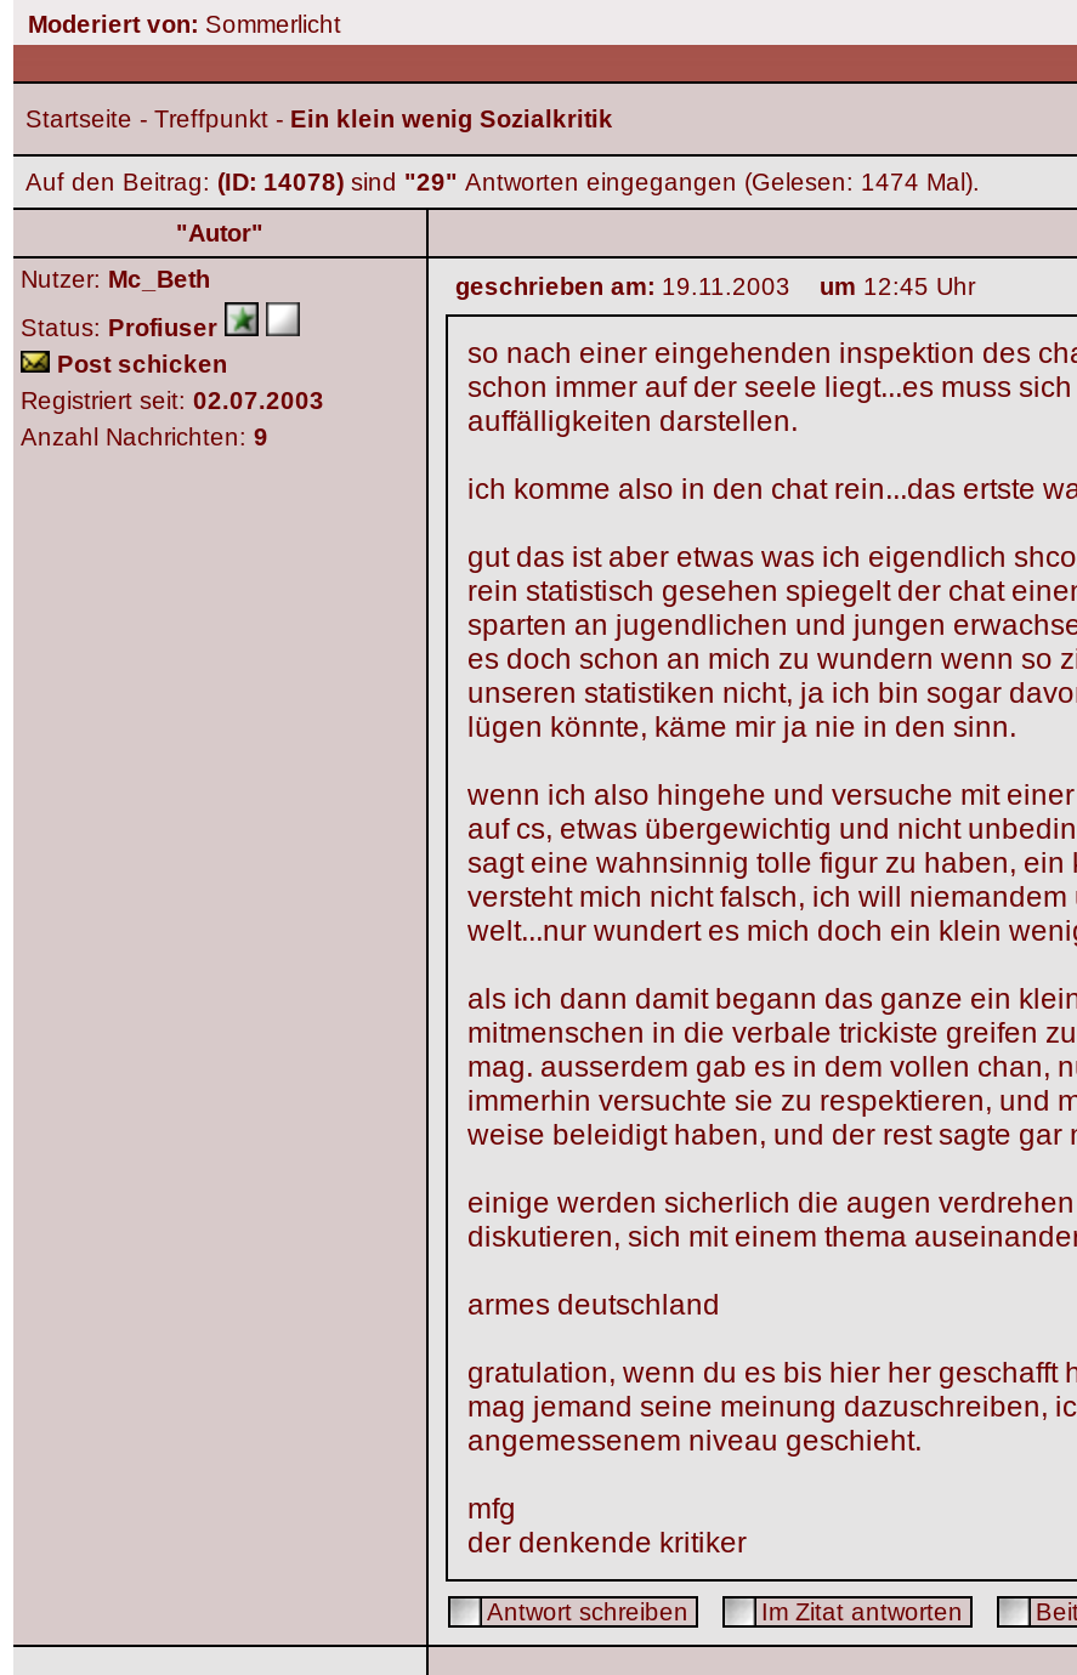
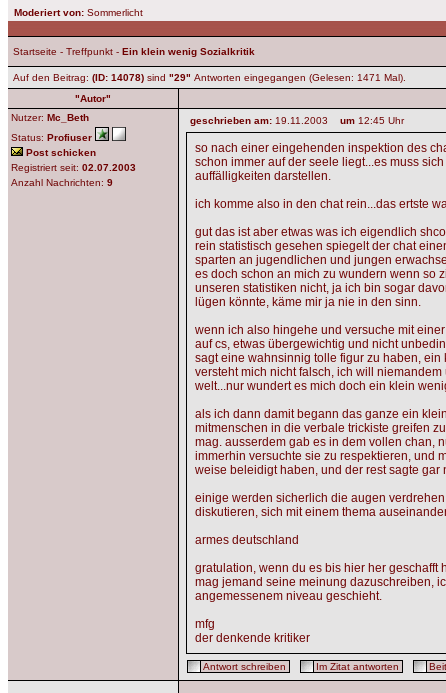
- Auf den Beitrag: (ID: 14078) sind "29" Antworten eingegangen (Gelesen: 1474 Mal).
+ Auf den Beitrag: (ID: 14078) sind "29" Antworten eingegangen (Gelesen: 1471 Mal).
